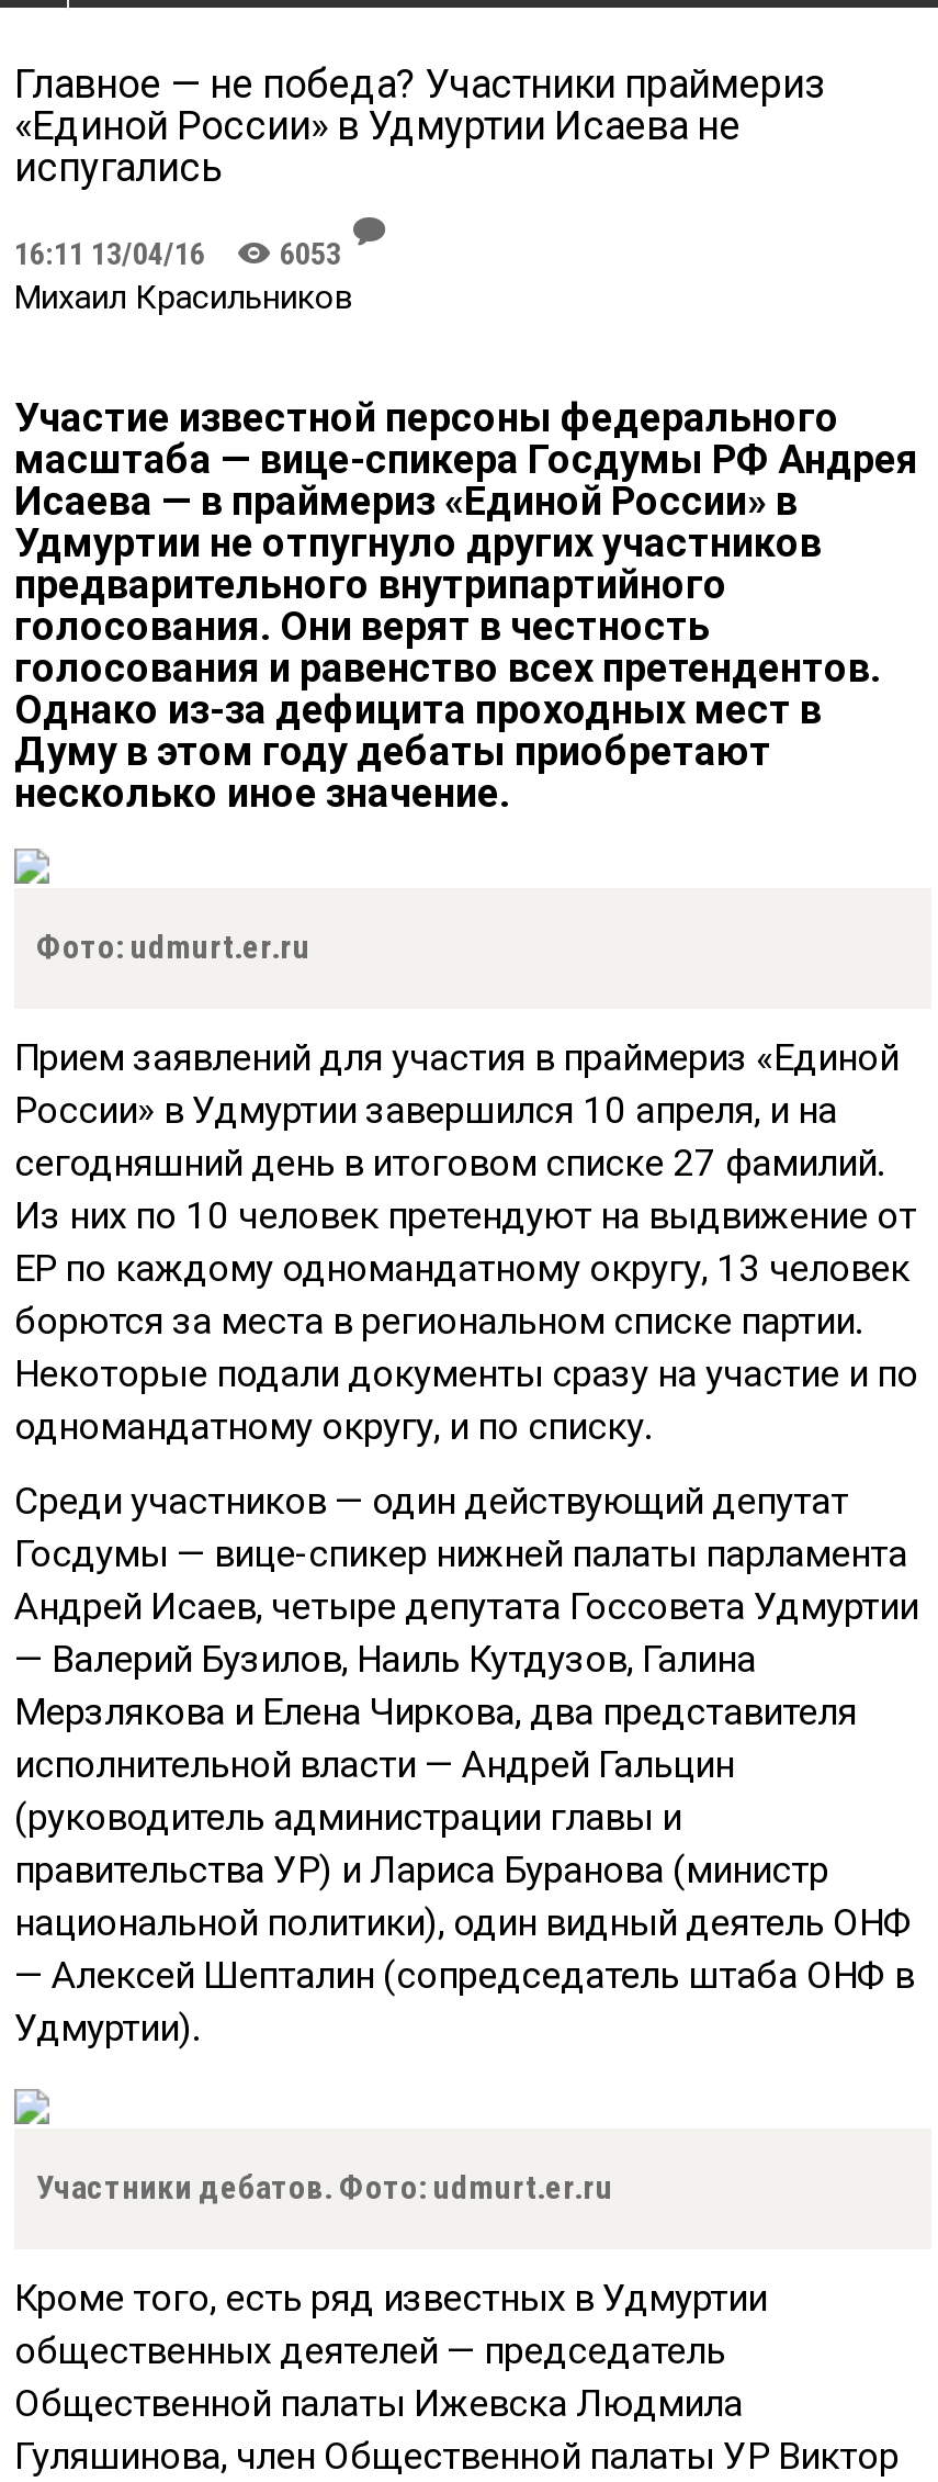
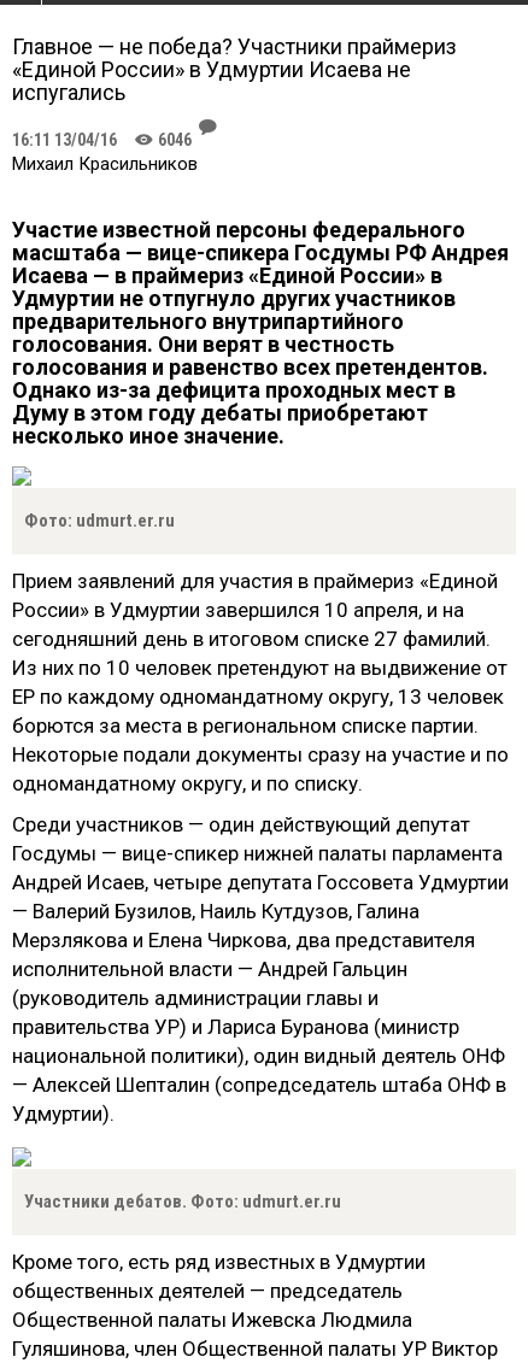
- 16:11 13/04/16 K 6053
+ 16:11 13/04/16 K 6046
